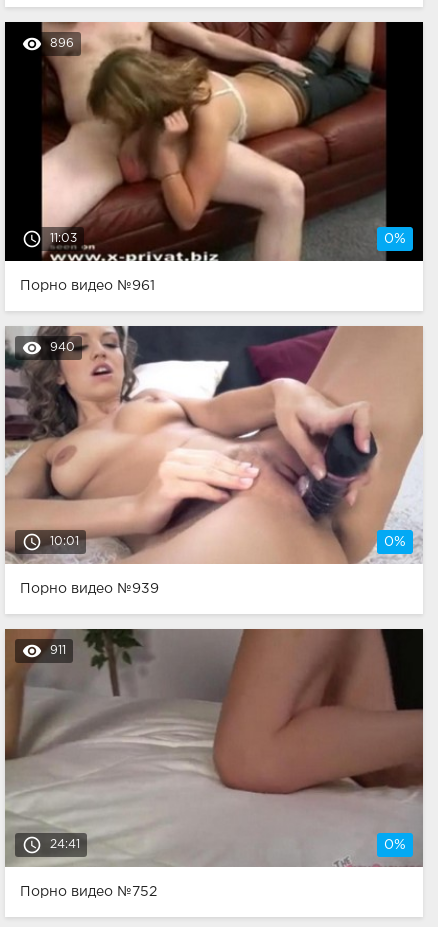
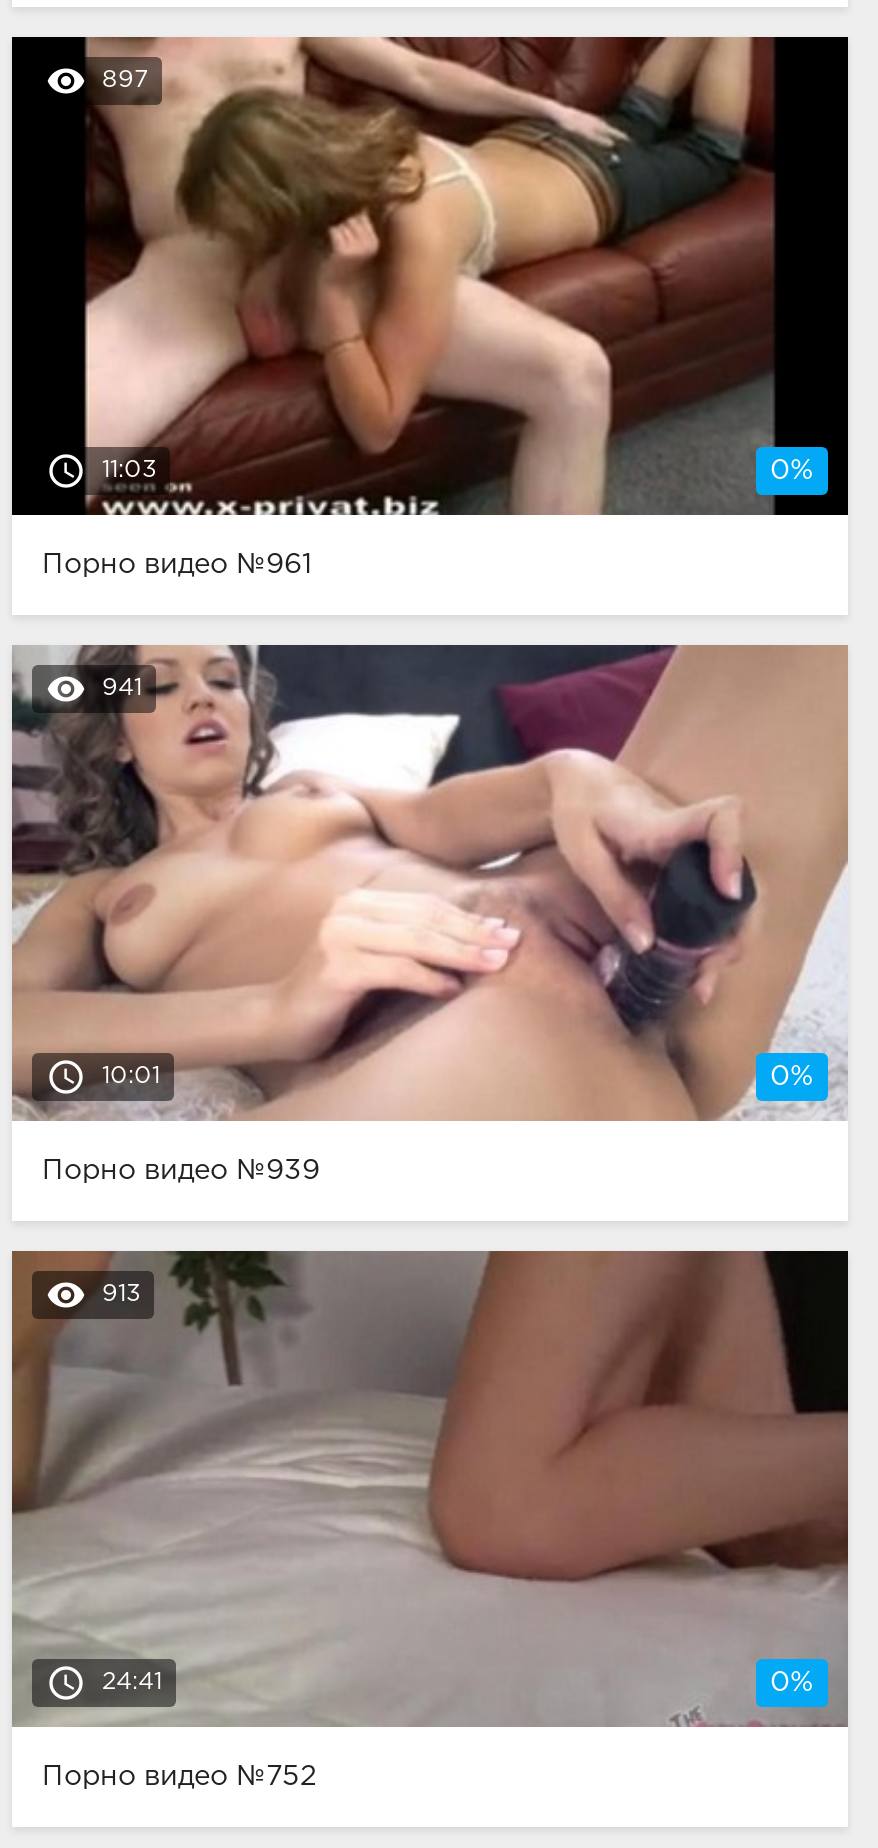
- 896
+ 897

- 940
+ 941

- 911
+ 913
